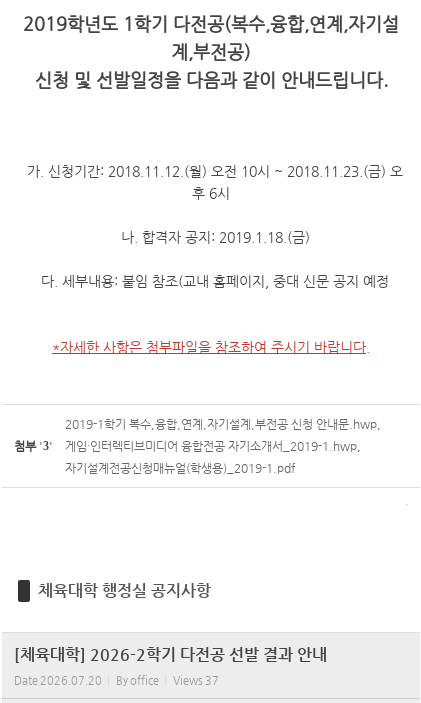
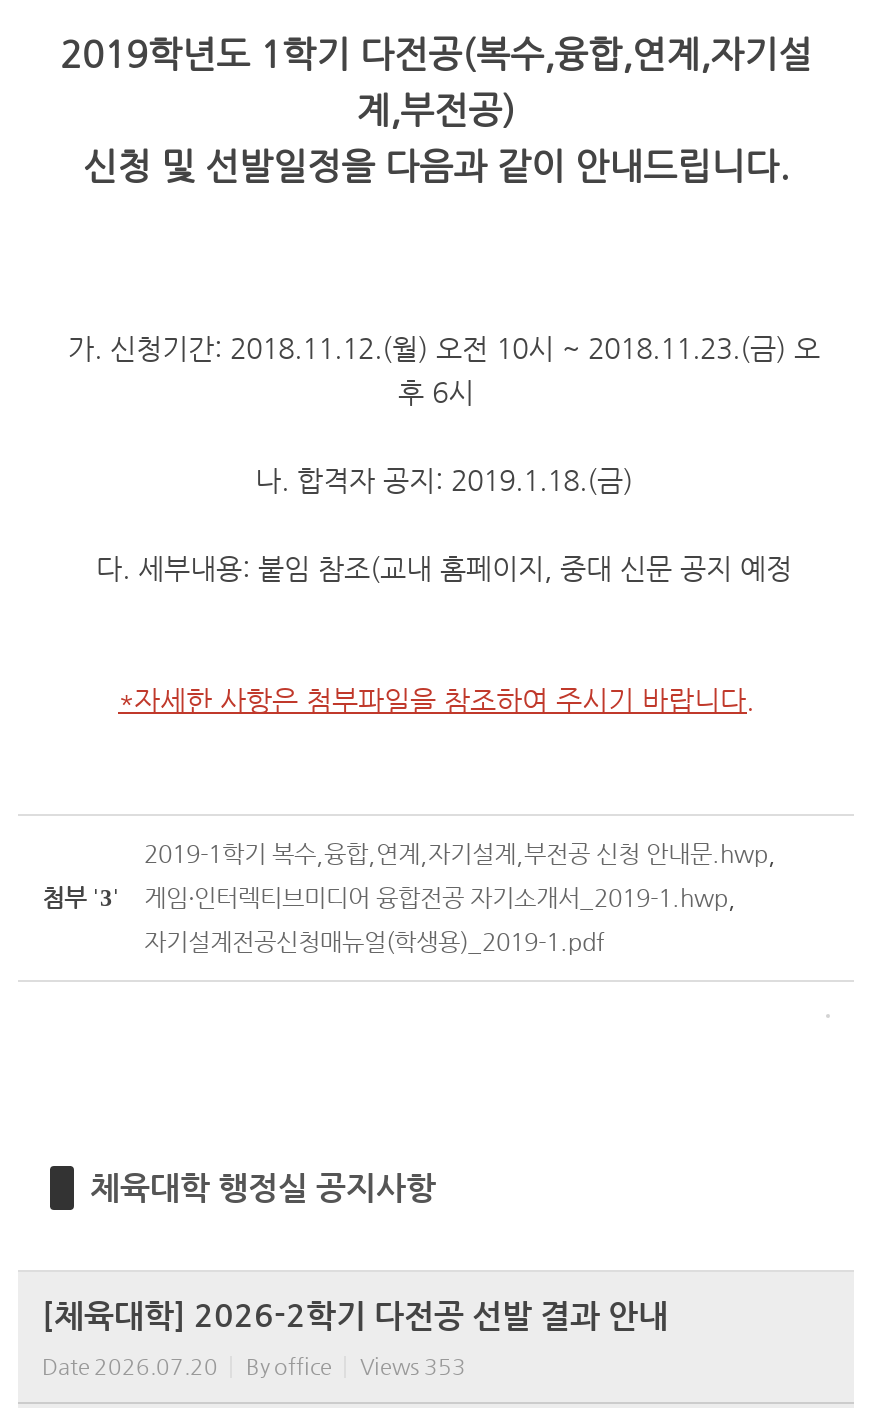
- Date 2026.07.20 By office Views 37
+ Date 2026.07.20 By office Views 353
